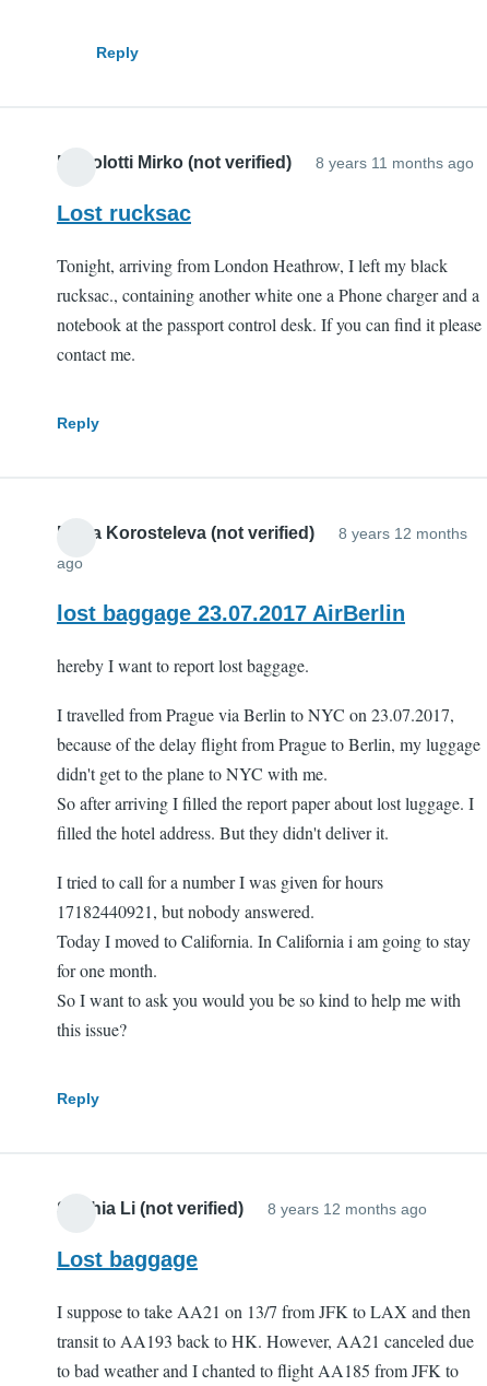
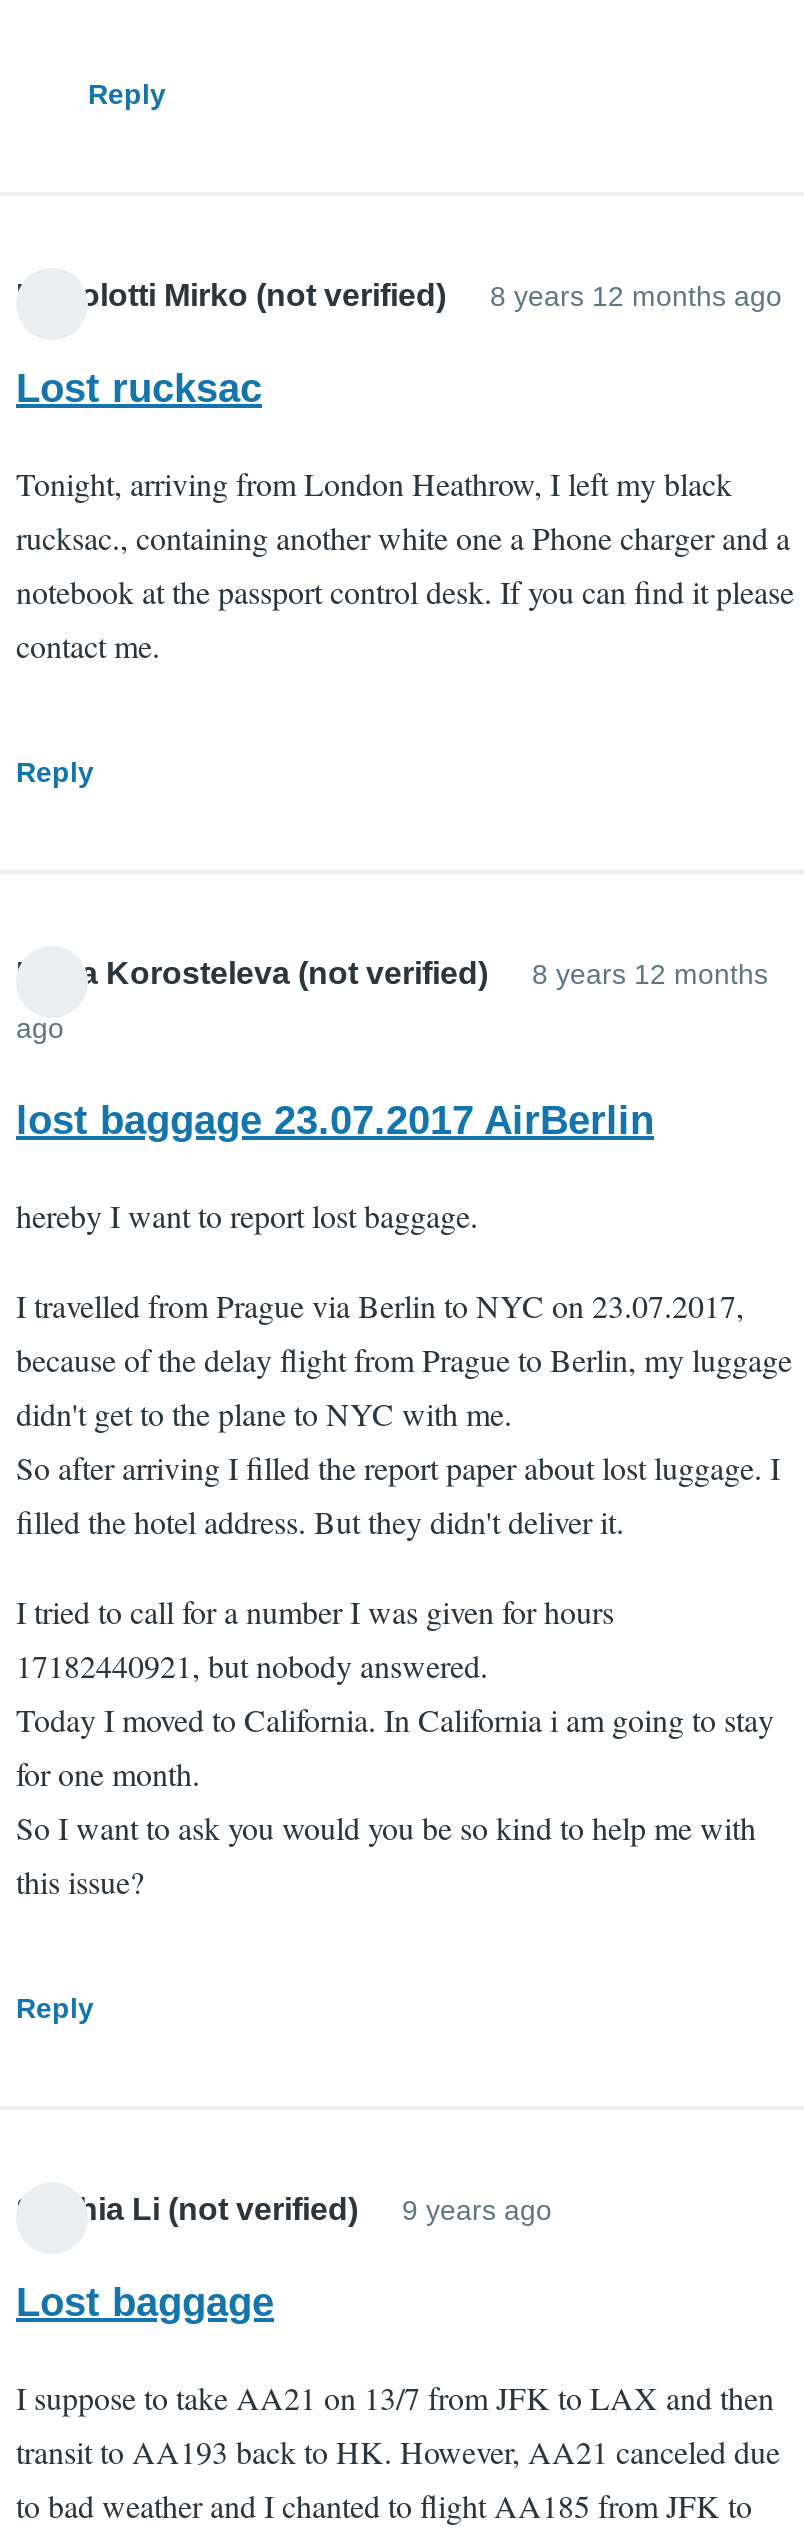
- 8 years 11 months ago

moved up: 8 years 12 months ago

+ 9 years ago
